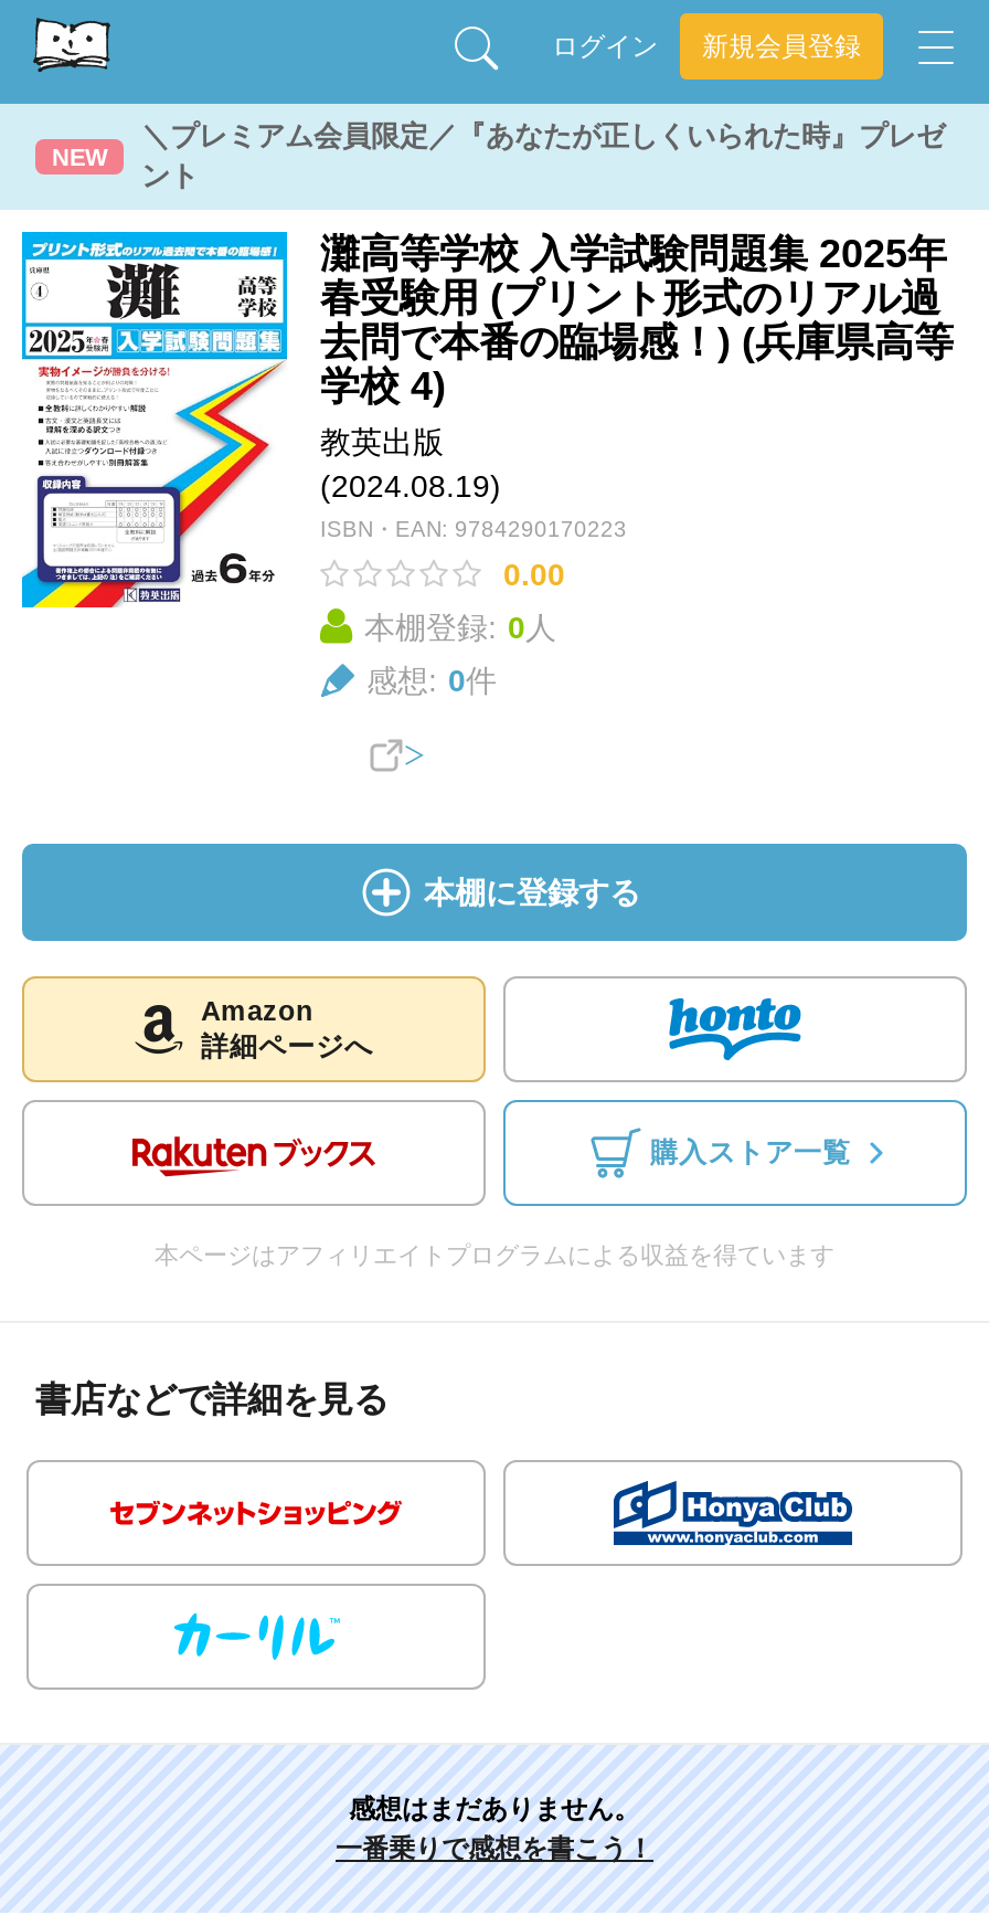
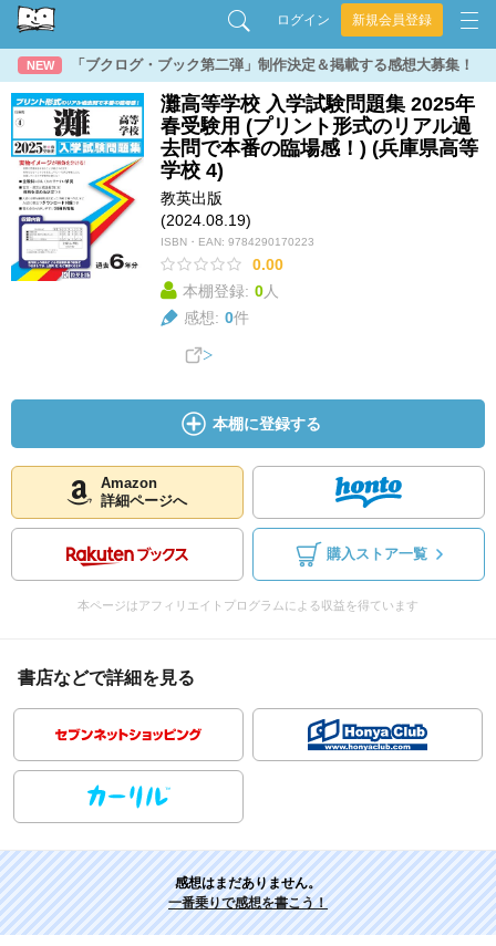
- ＼プレミアム会員限定／『あなたが正しくいられた時』プレゼ
- ント
+ 「ブクログ・ブック第二弾」制作決定＆掲載する感想大募集！
